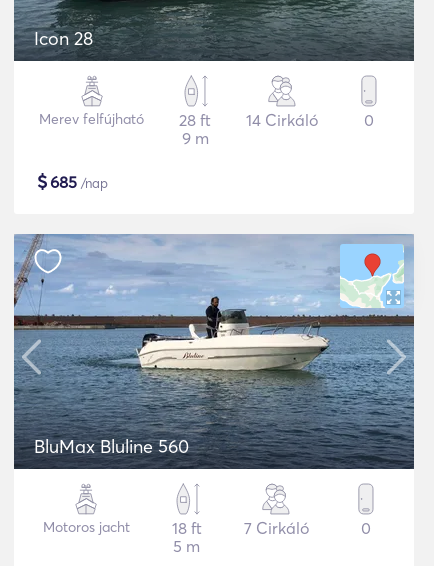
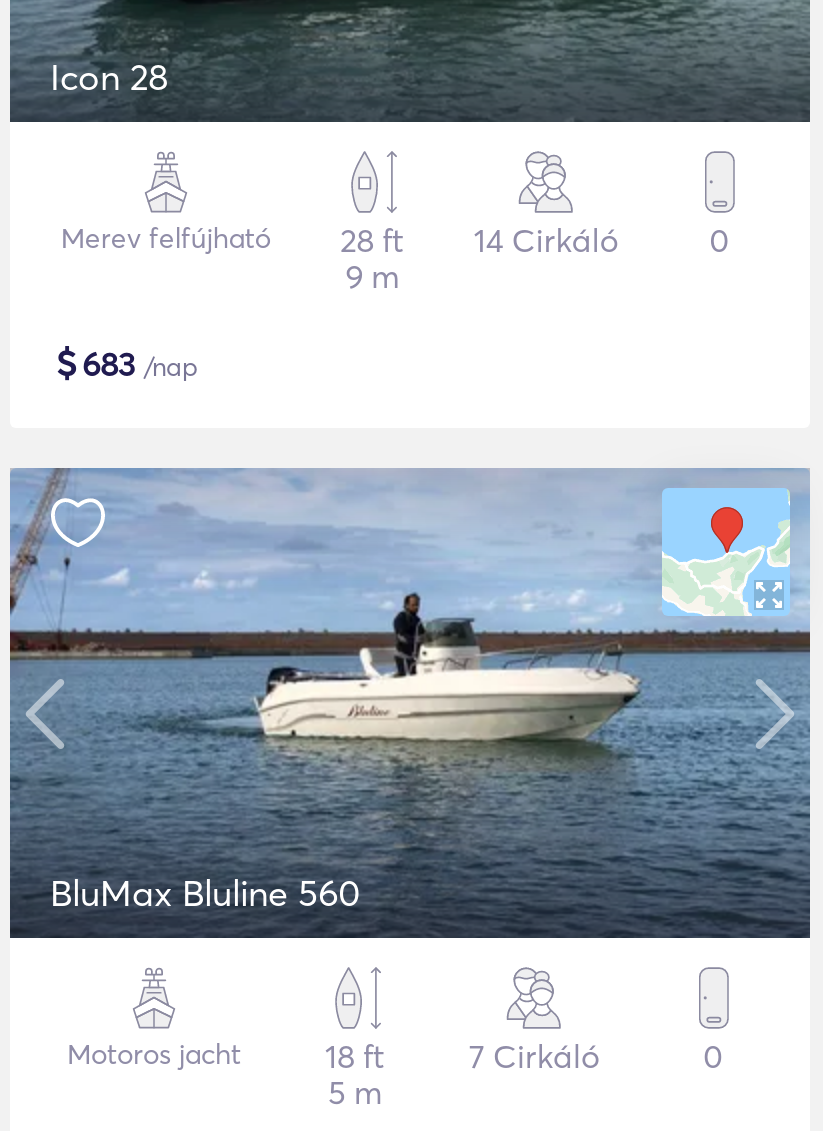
- $685 /nap
+ $683 /nap
